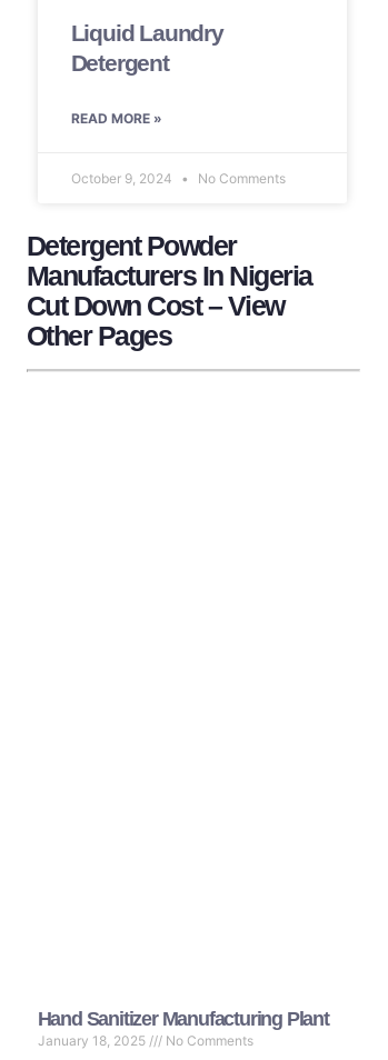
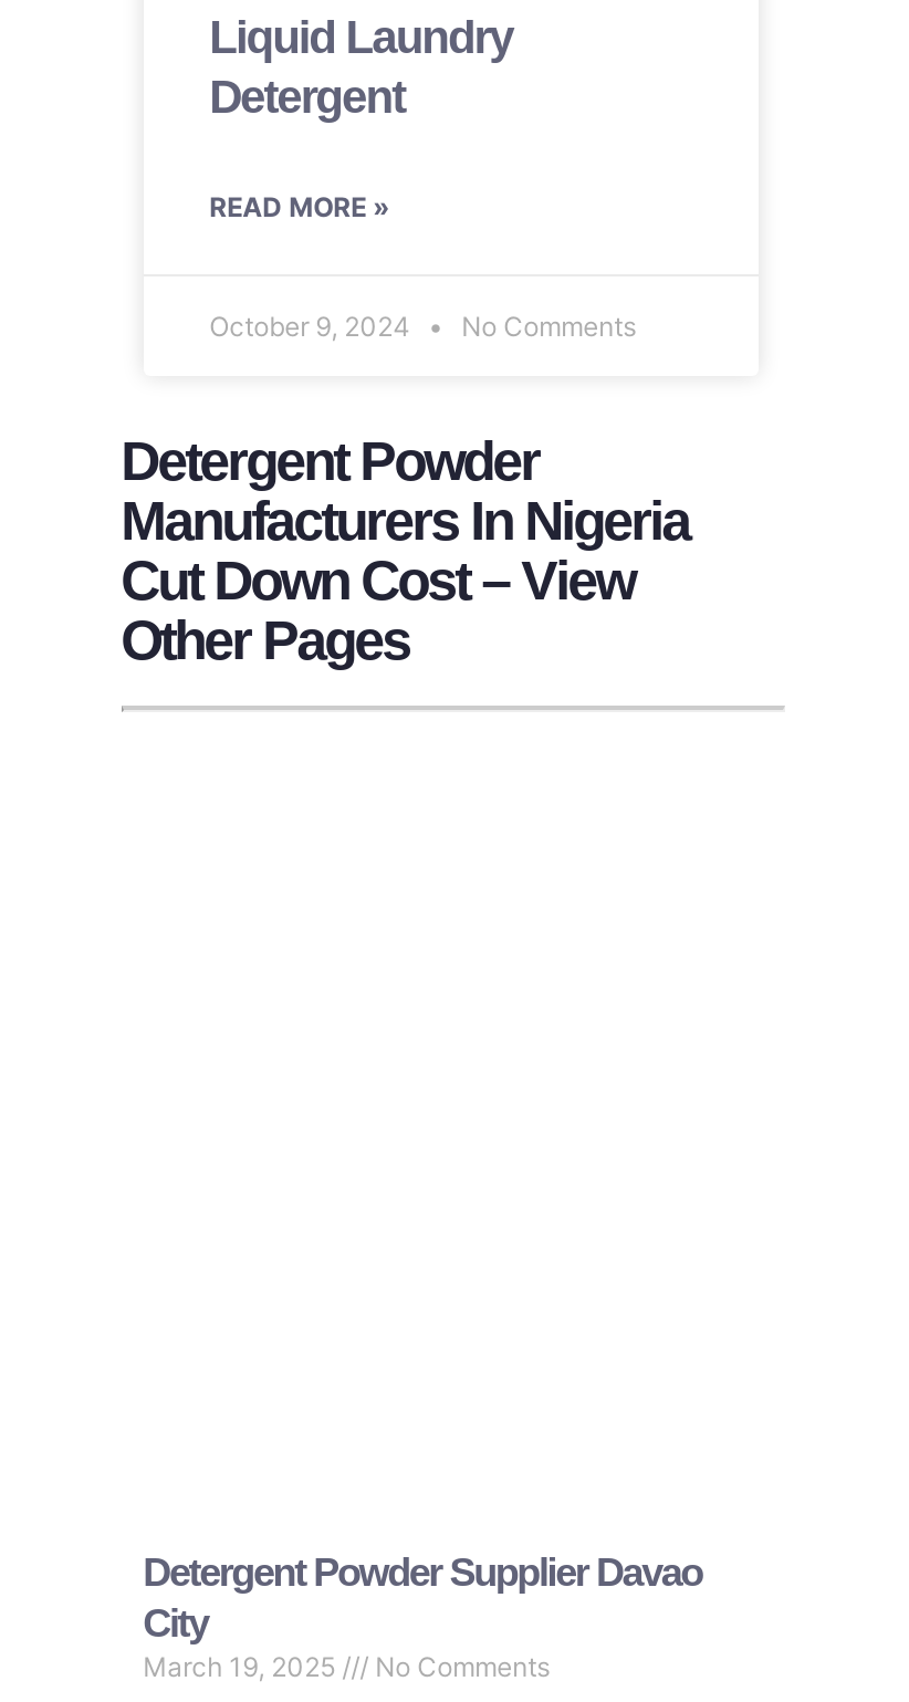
- Hand Sanitizer Manufacturing Plant
- January 18, 2025
+ Detergent Powder Supplier Davao
+ City
+ March 19, 2025
